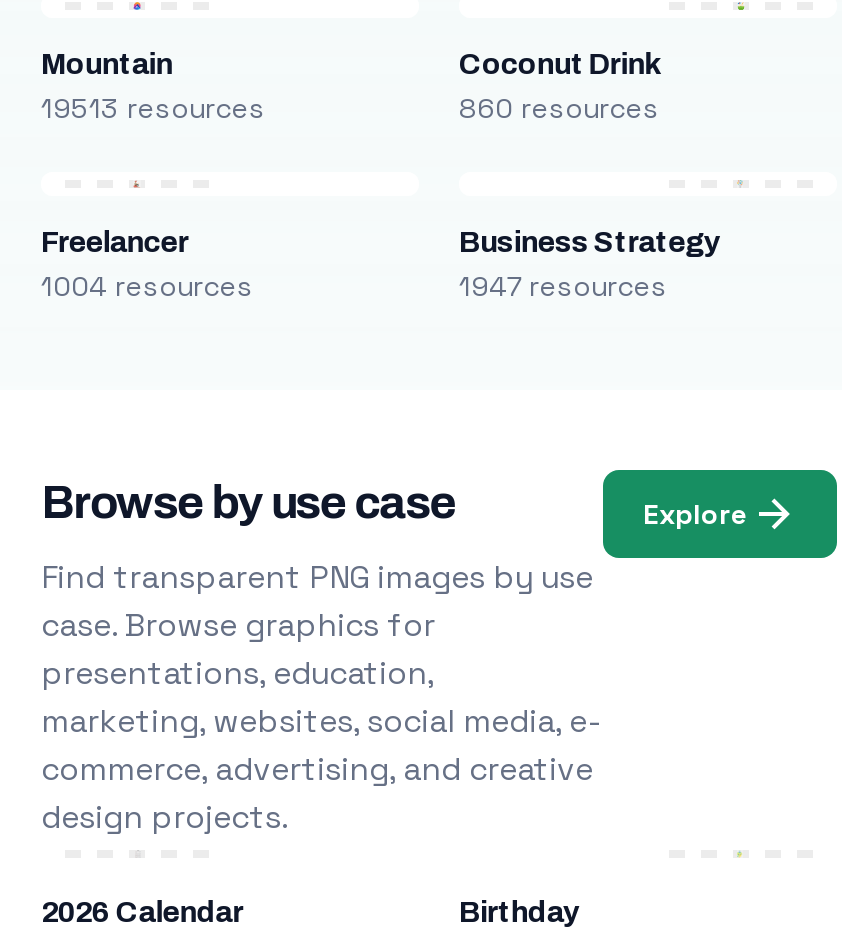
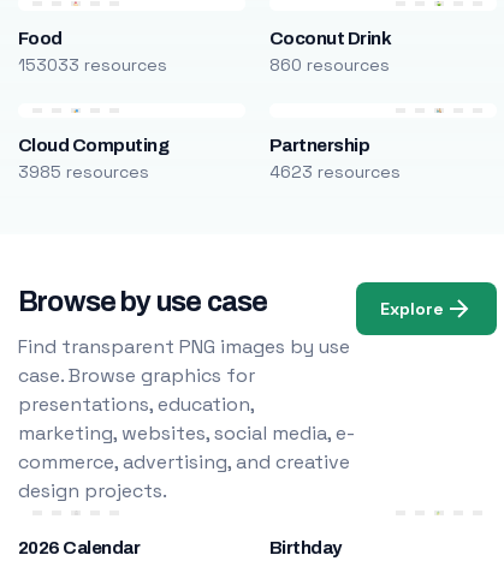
- Mountain
- 19513 resources
+ Food
+ 153033 resources

- Freelancer
- 1004 resources
+ Cloud Computing
+ 3985 resources

- Business Strategy
- 1947 resources
+ Partnership
+ 4623 resources
